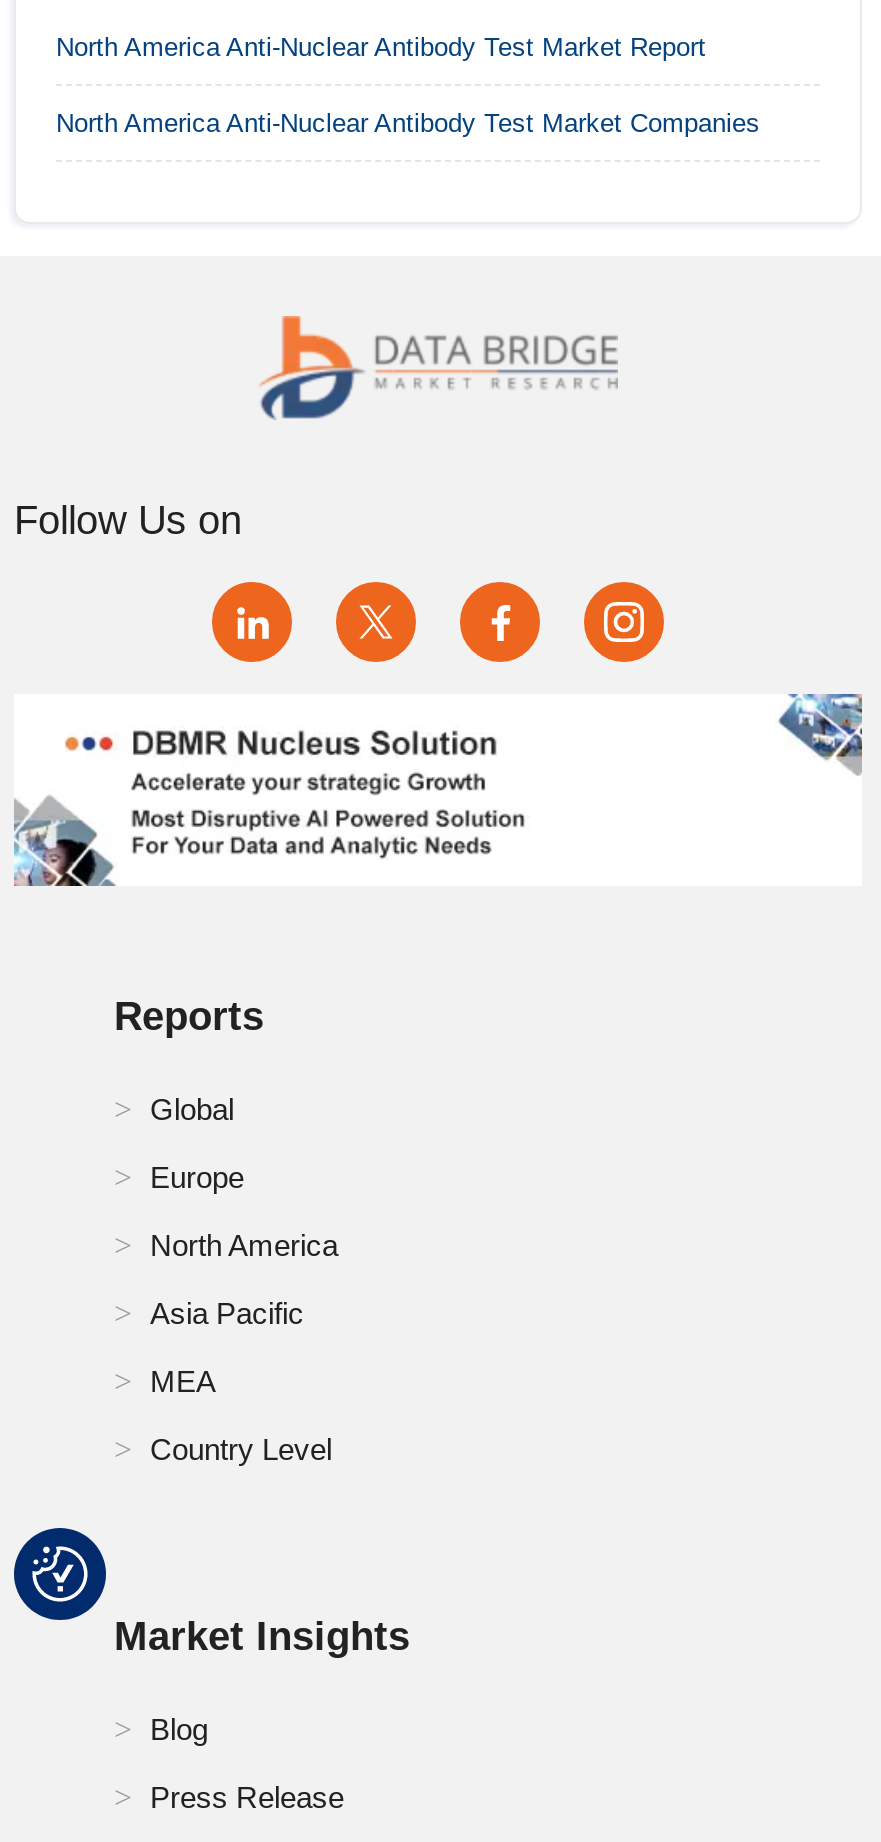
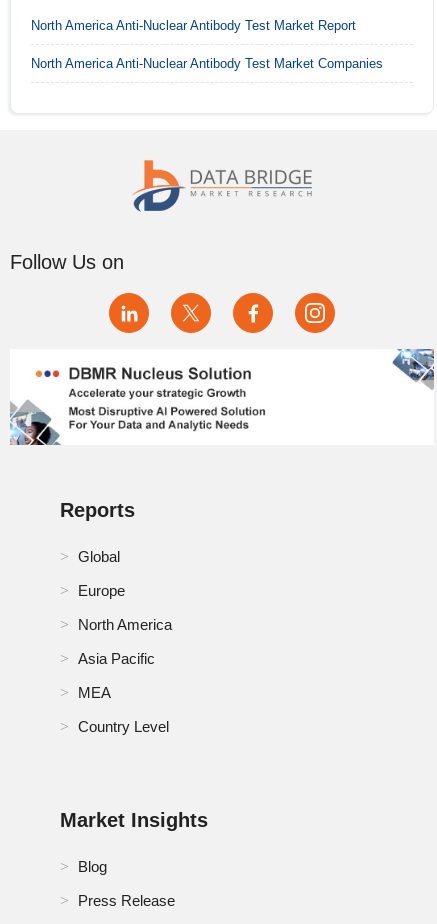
- [image]
